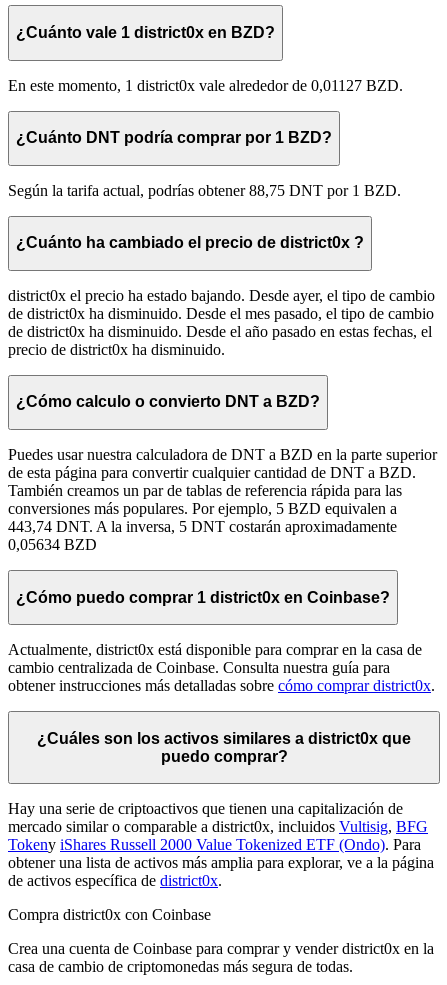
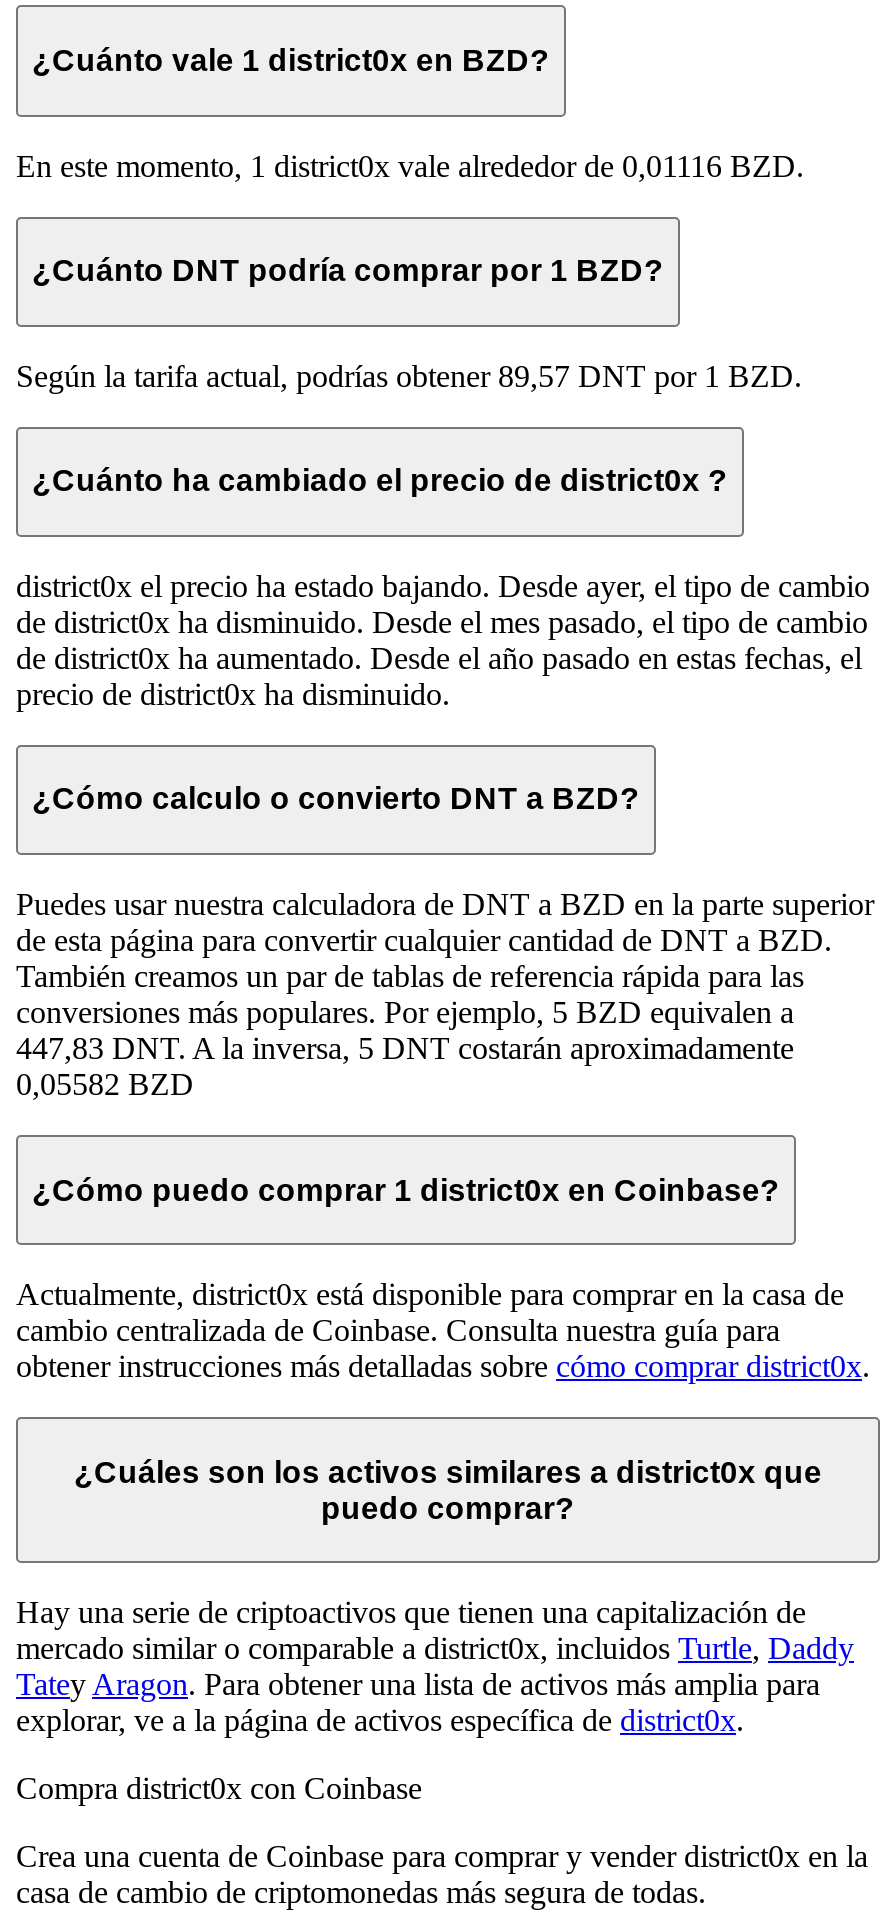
- En este momento, 1 district0x vale alrededor de 0,01127 BZD.
+ En este momento, 1 district0x vale alrededor de 0,01116 BZD.

- Según la tarifa actual, podrías obtener 88,75 DNT por 1 BZD.
+ Según la tarifa actual, podrías obtener 89,57 DNT por 1 BZD.

- de district0x ha disminuido. Desde el año pasado en estas fechas, el
+ de district0x ha aumentado. Desde el año pasado en estas fechas, el

- 443,74 DNT. A la inversa, 5 DNT costarán aproximadamente
+ 447,83 DNT. A la inversa, 5 DNT costarán aproximadamente

- 0,05634 BZD
+ 0,05582 BZD

- mercado similar o comparable a district0x, incluidos Vultisig, BFG
- Tokeny iShares Russell 2000 Value Tokenized ETF (Ondo). Para
- obtener una lista de activos más amplia para explorar, ve a la página
- de activos específica de district0x.
+ mercado similar o comparable a district0x, incluidos Turtle, Daddy
+ Tatey Aragon. Para obtener una lista de activos más amplia para
+ explorar, ve a la página de activos específica de district0x.
